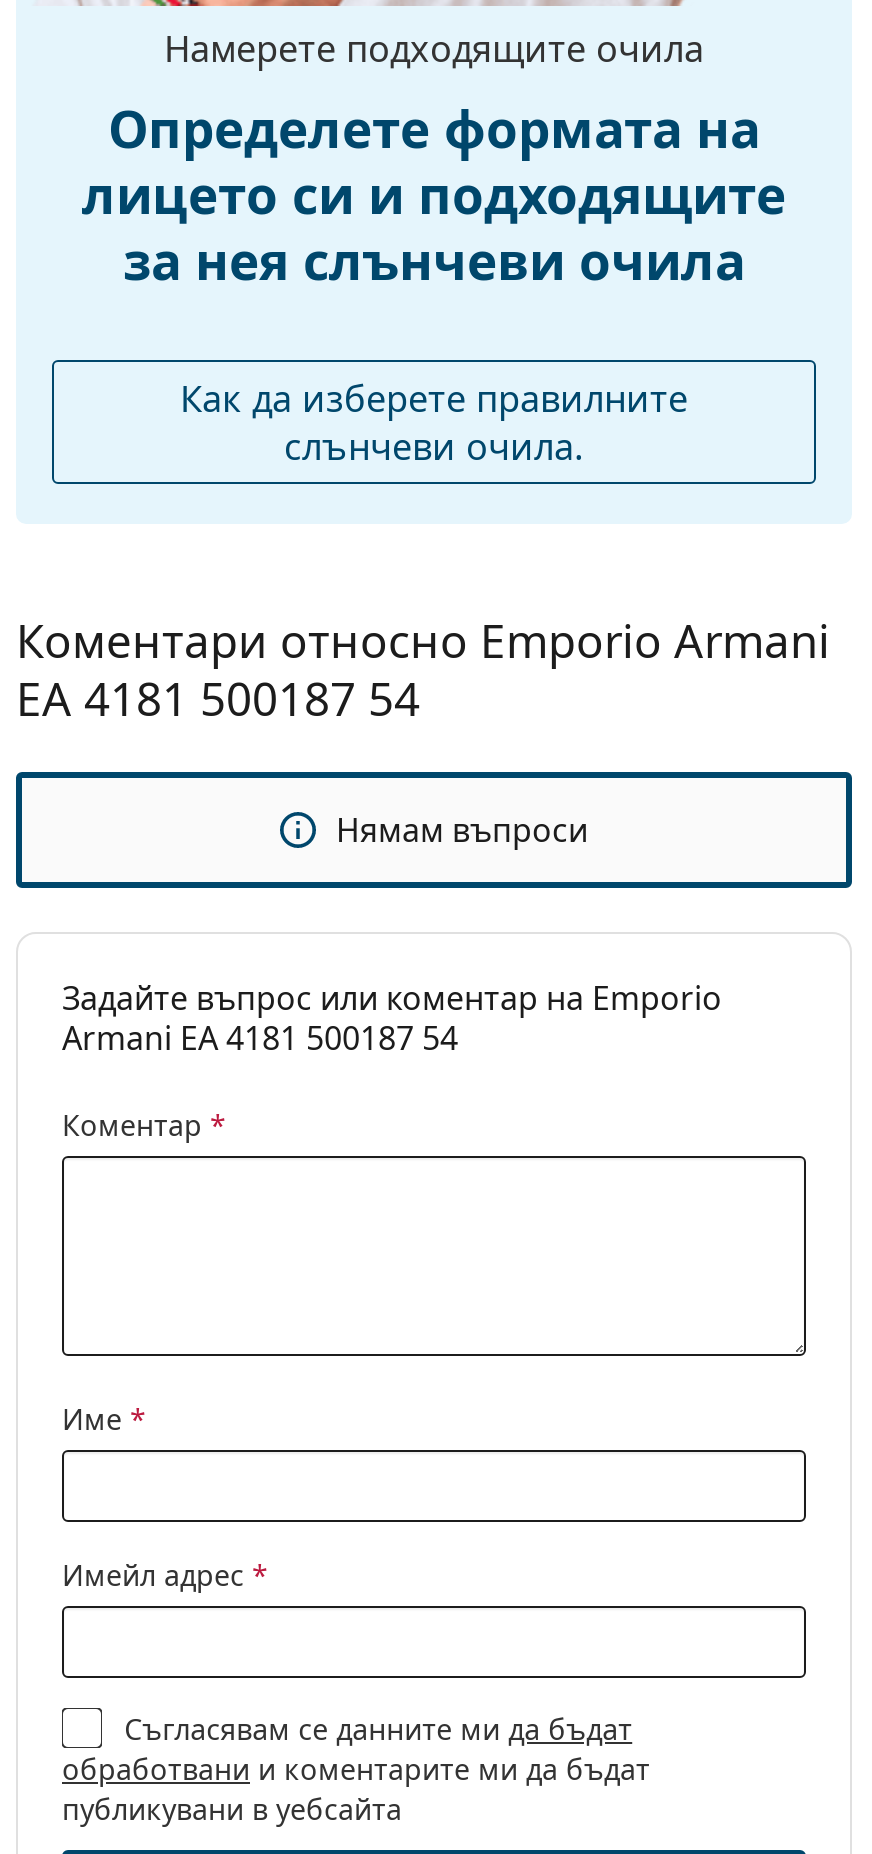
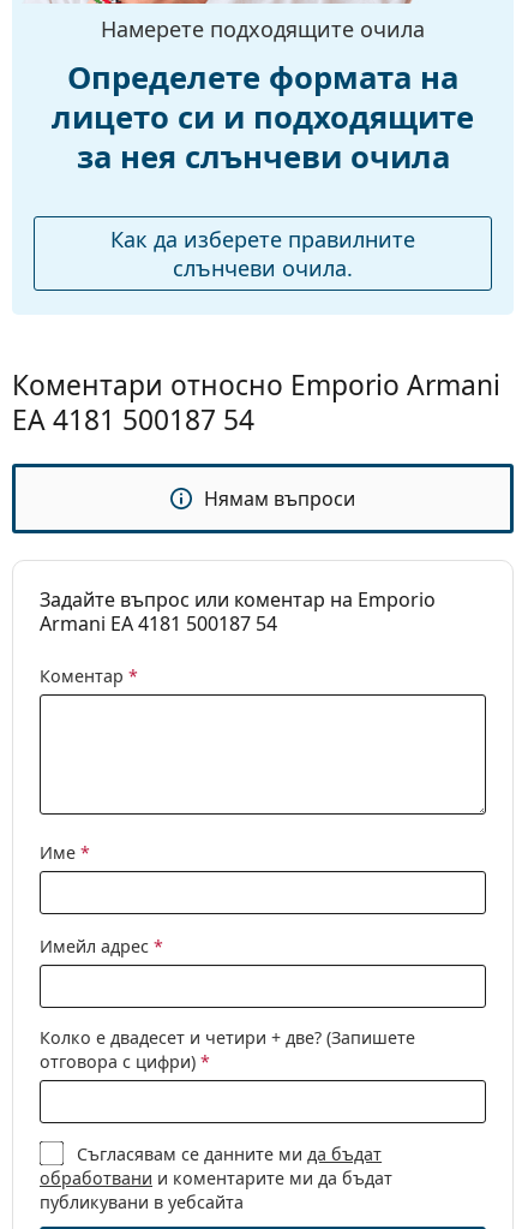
+ Колко е двадесет и четири + две? (Запишете
+ отговора с цифри) *
